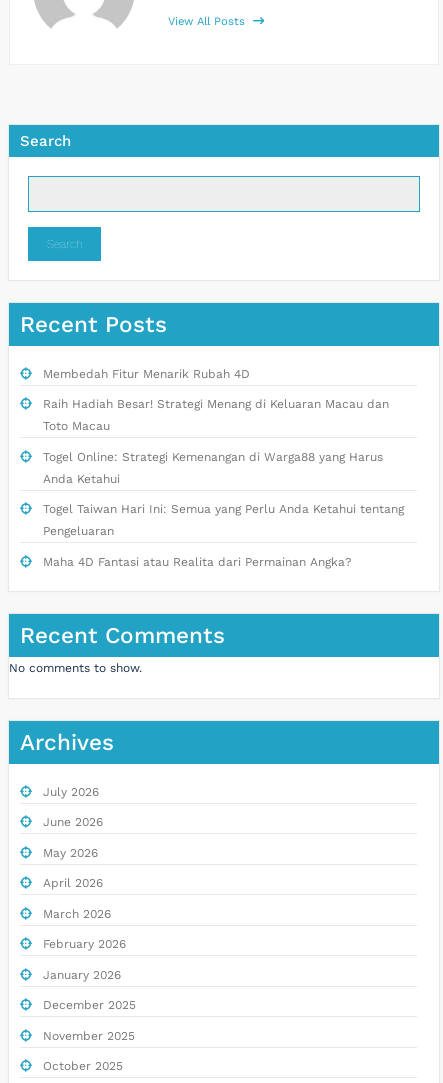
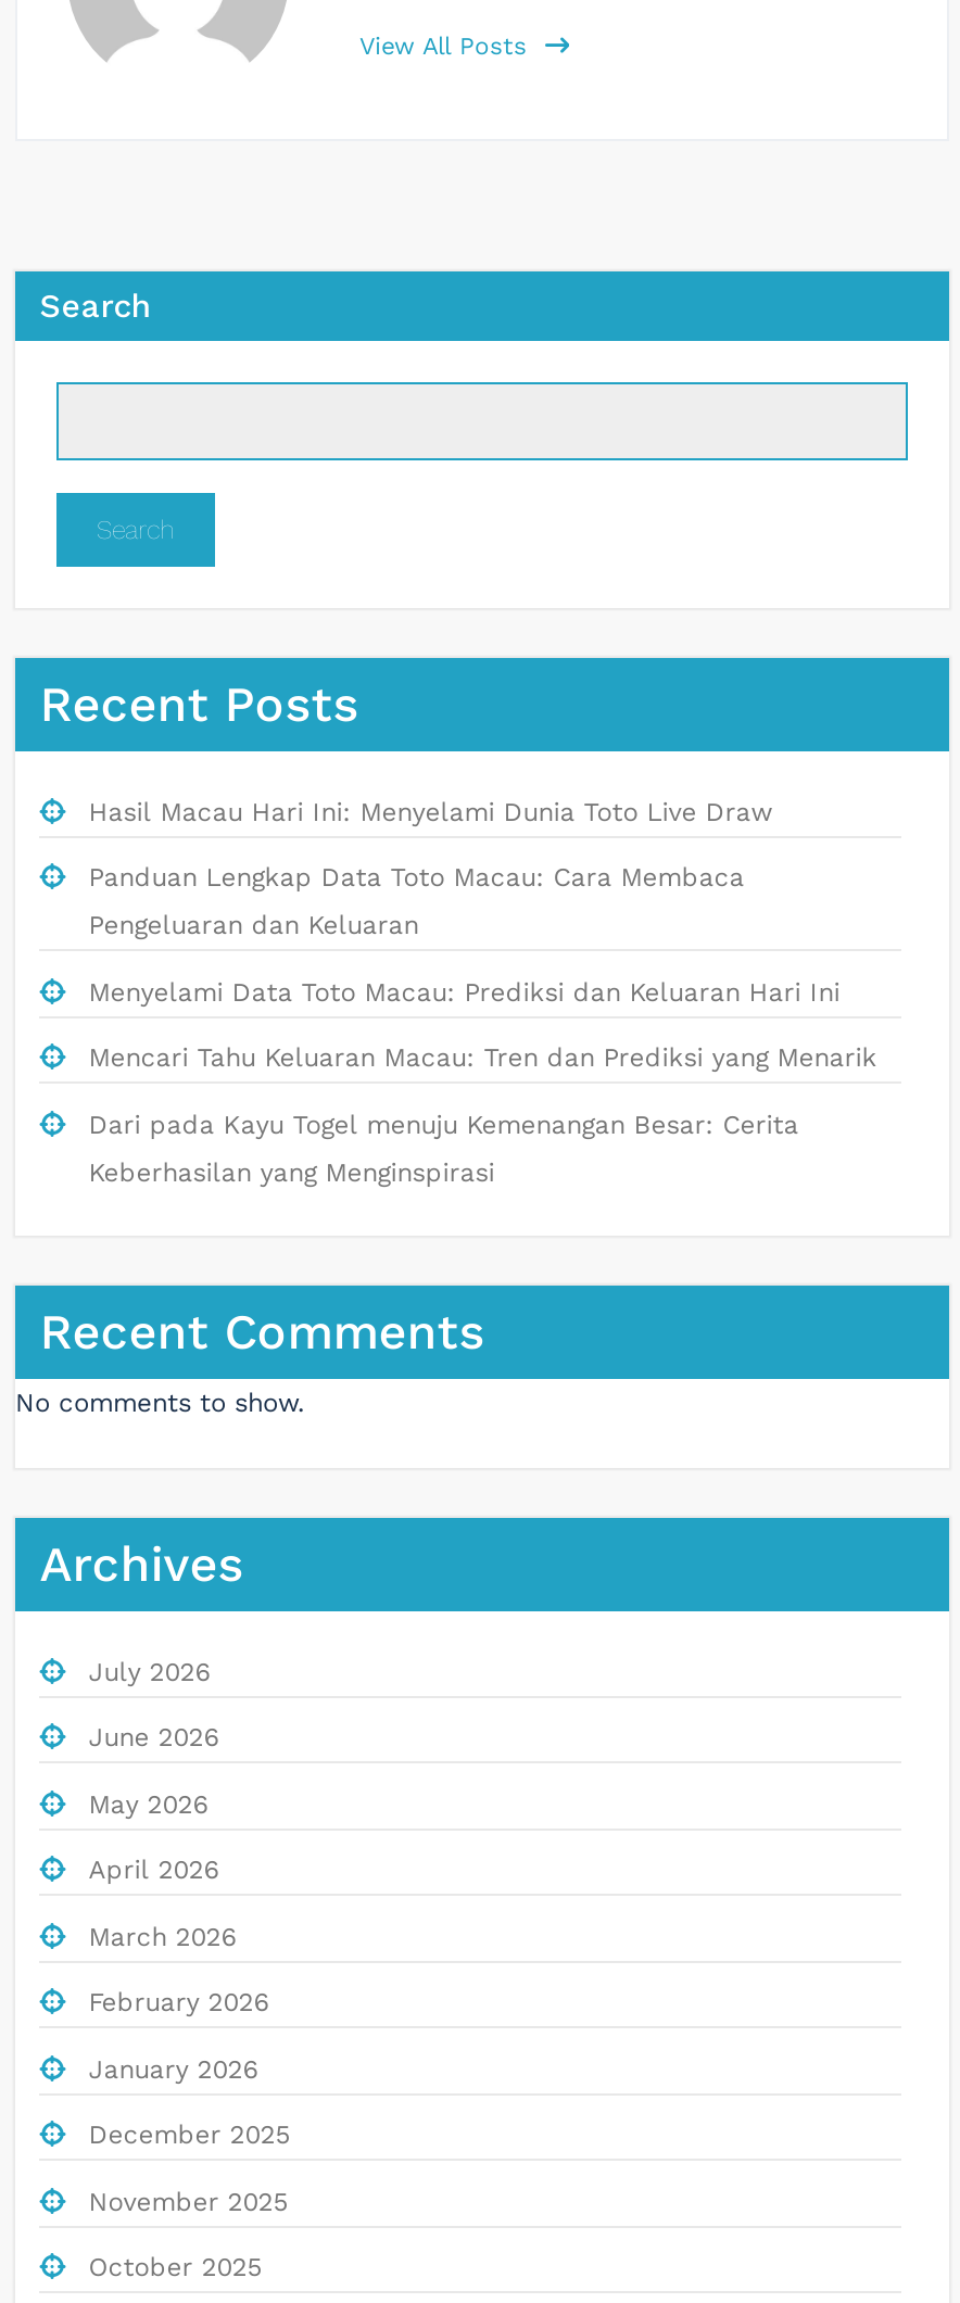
- Membedah Fitur Menarik Rubah 4D
- Raih Hadiah Besar! Strategi Menang di Keluaran Macau dan
- Toto Macau
- Togel Online: Strategi Kemenangan di Warga88 yang Harus
- Anda Ketahui
- Togel Taiwan Hari Ini: Semua yang Perlu Anda Ketahui tentang
- Pengeluaran
- Maha 4D Fantasi atau Realita dari Permainan Angka?
+ Hasil Macau Hari Ini: Menyelami Dunia Toto Live Draw
+ Panduan Lengkap Data Toto Macau: Cara Membaca
+ Pengeluaran dan Keluaran
+ Menyelami Data Toto Macau: Prediksi dan Keluaran Hari Ini
+ Mencari Tahu Keluaran Macau: Tren dan Prediksi yang Menarik
+ Dari pada Kayu Togel menuju Kemenangan Besar: Cerita
+ Keberhasilan yang Menginspirasi
